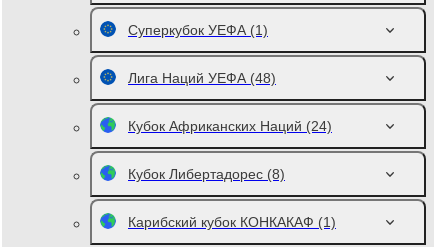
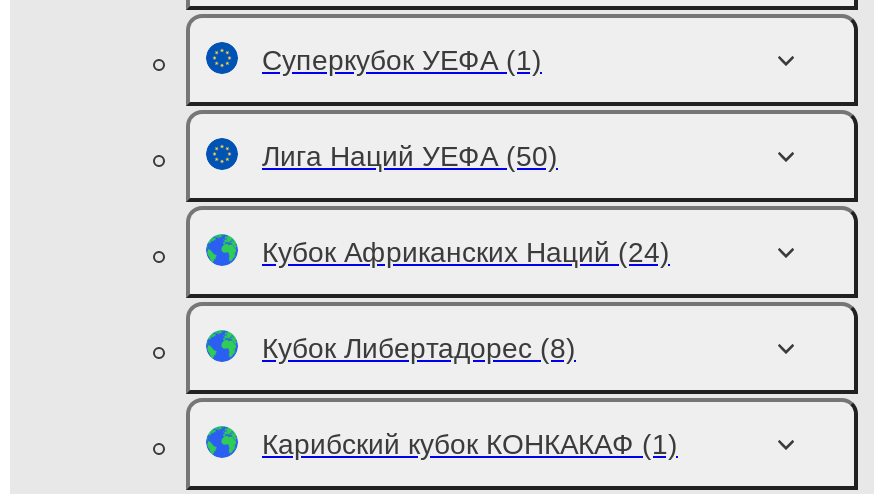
- Лига Наций УЕФА (48)
+ Лига Наций УЕФА (50)
